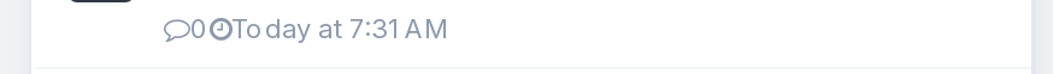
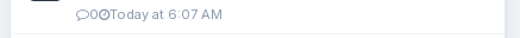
- 0 Today at 7:31 AM
+ 0 Today at 6:07 AM
